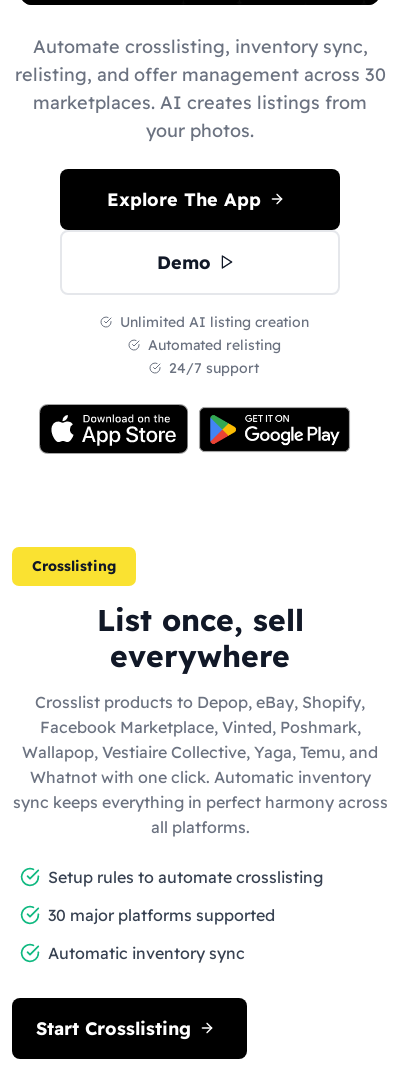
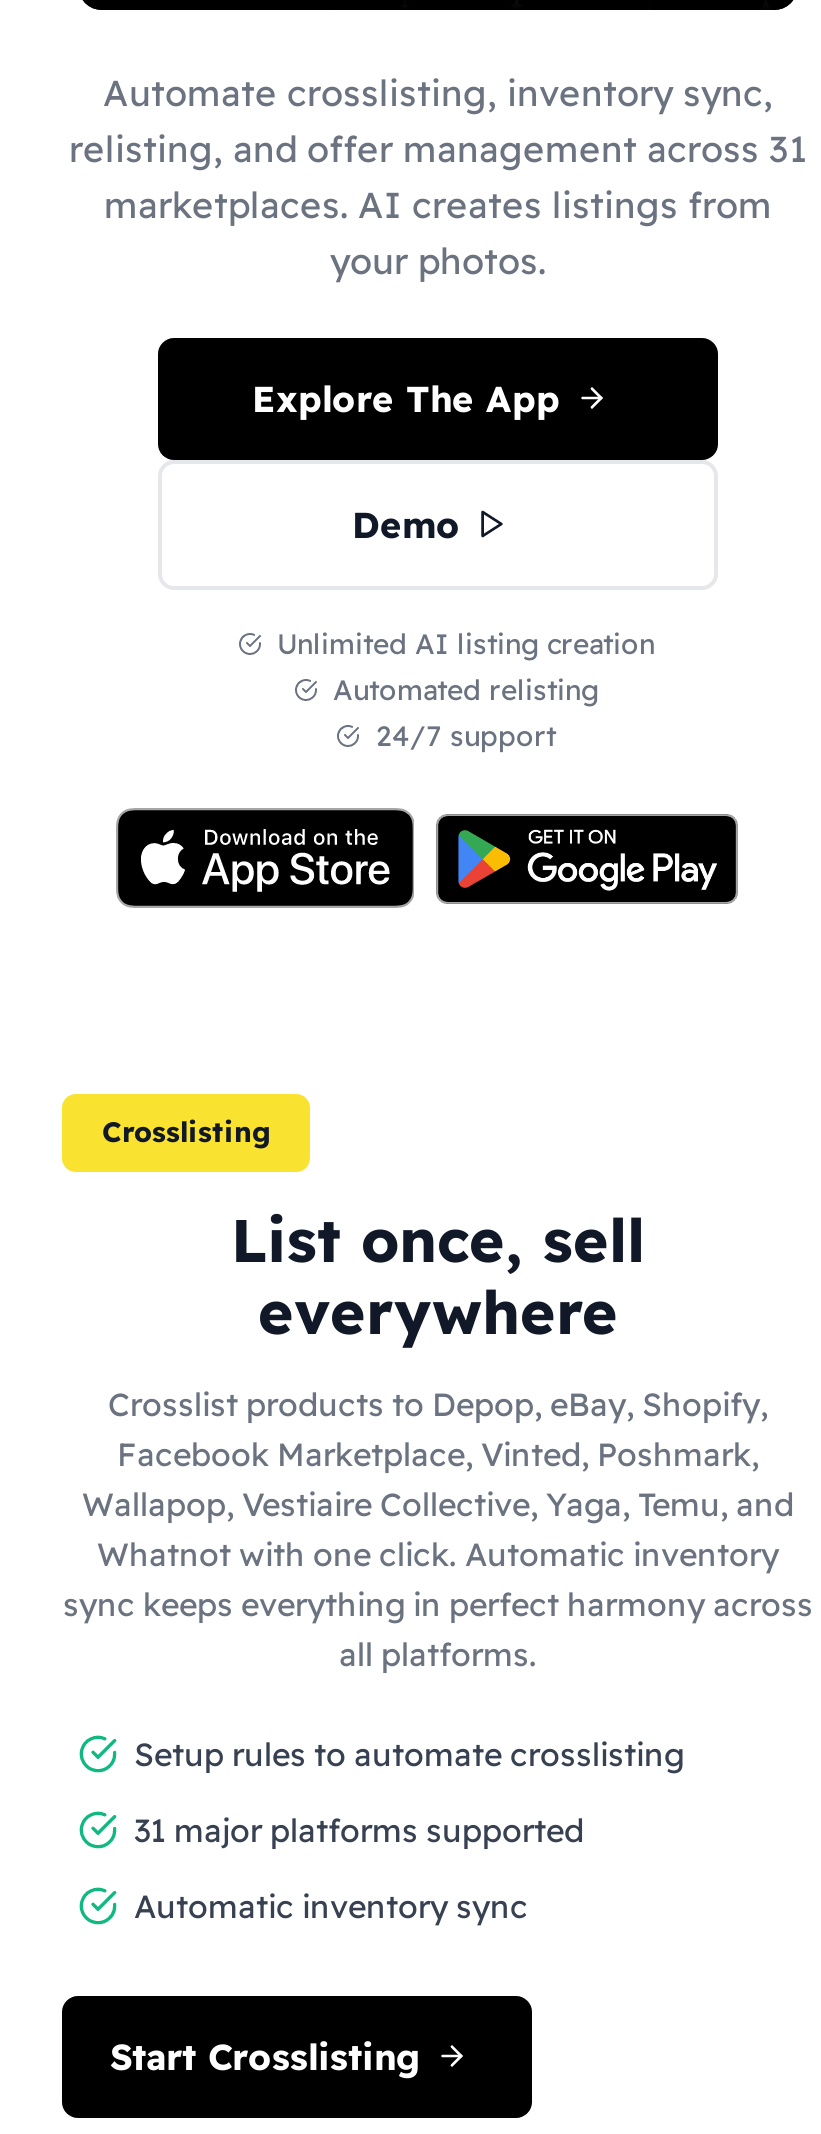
- relisting, and offer management across 30
+ relisting, and offer management across 31

- 30 major platforms supported
+ 31 major platforms supported
